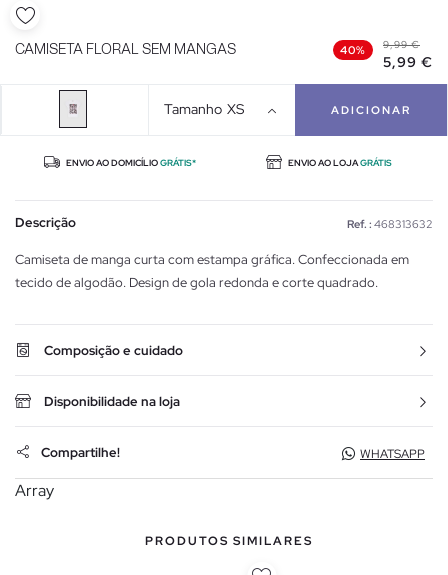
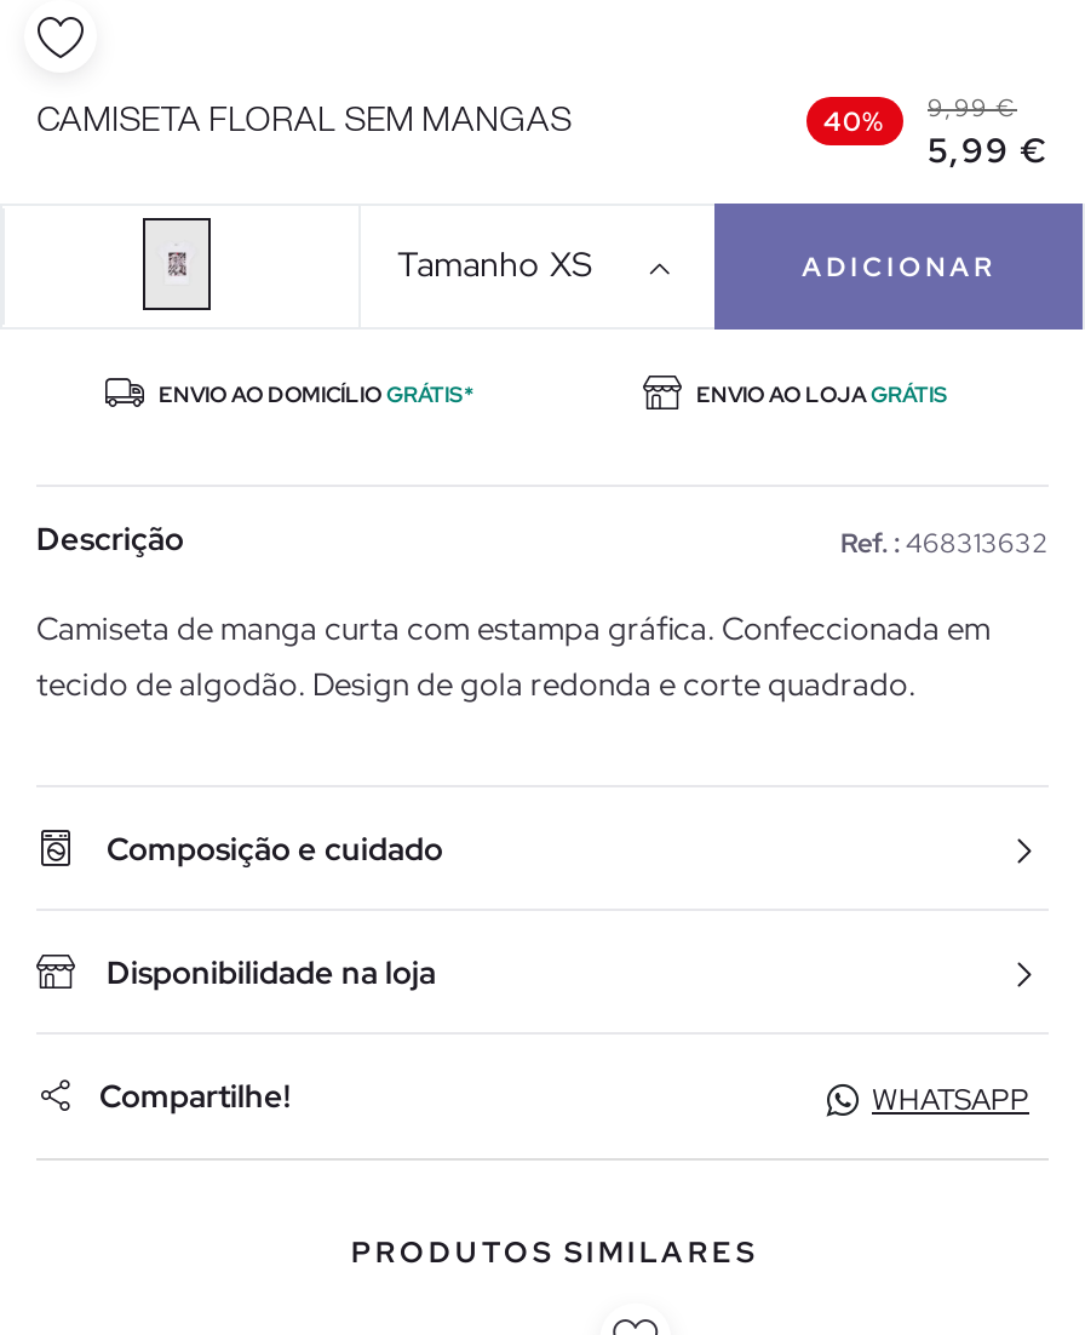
- Array
